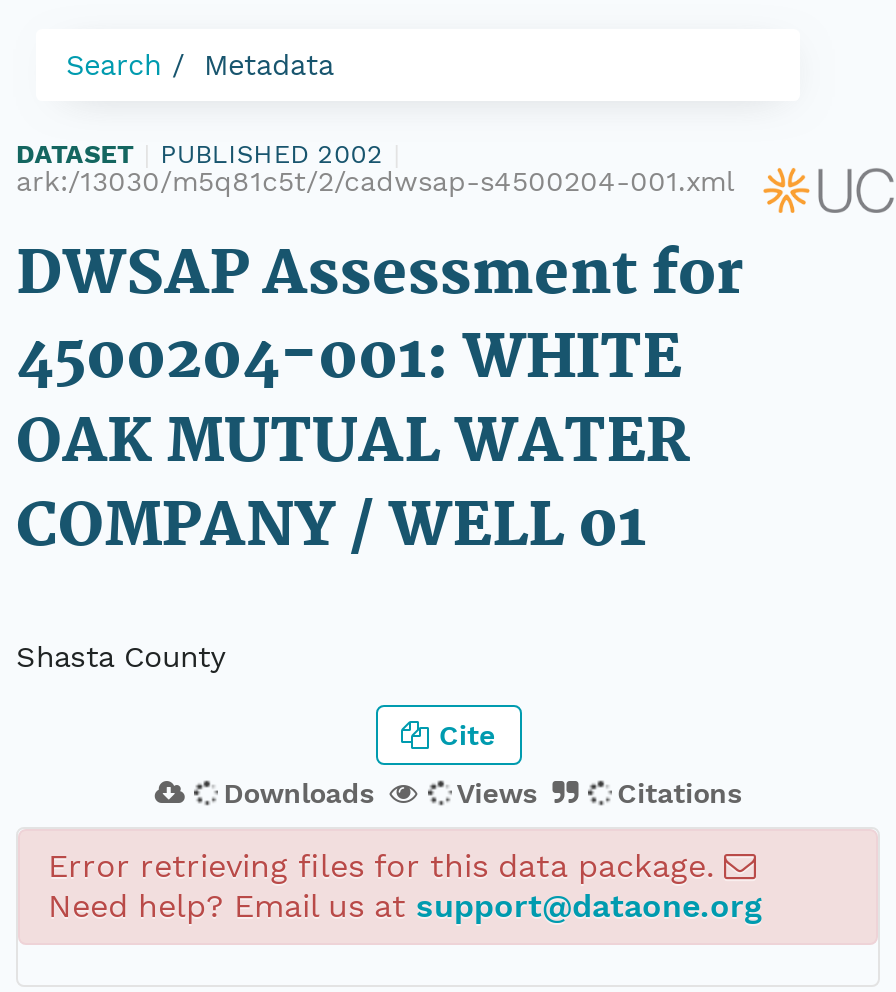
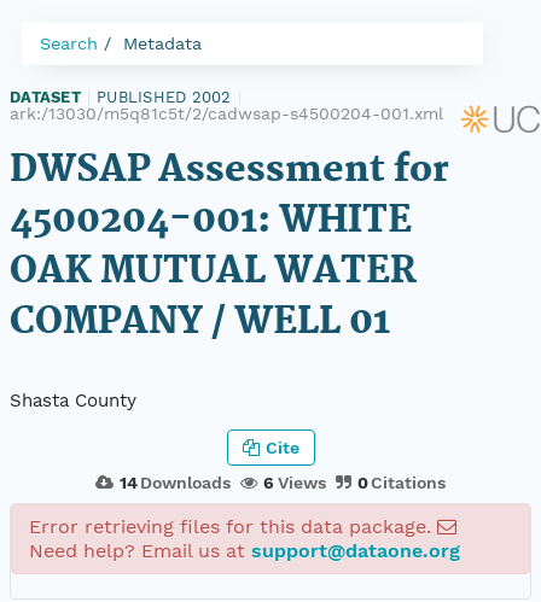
- Downloads
- Views
- Citations
+ 14 Downloads
+ 6 Views
+ 0 Citations
